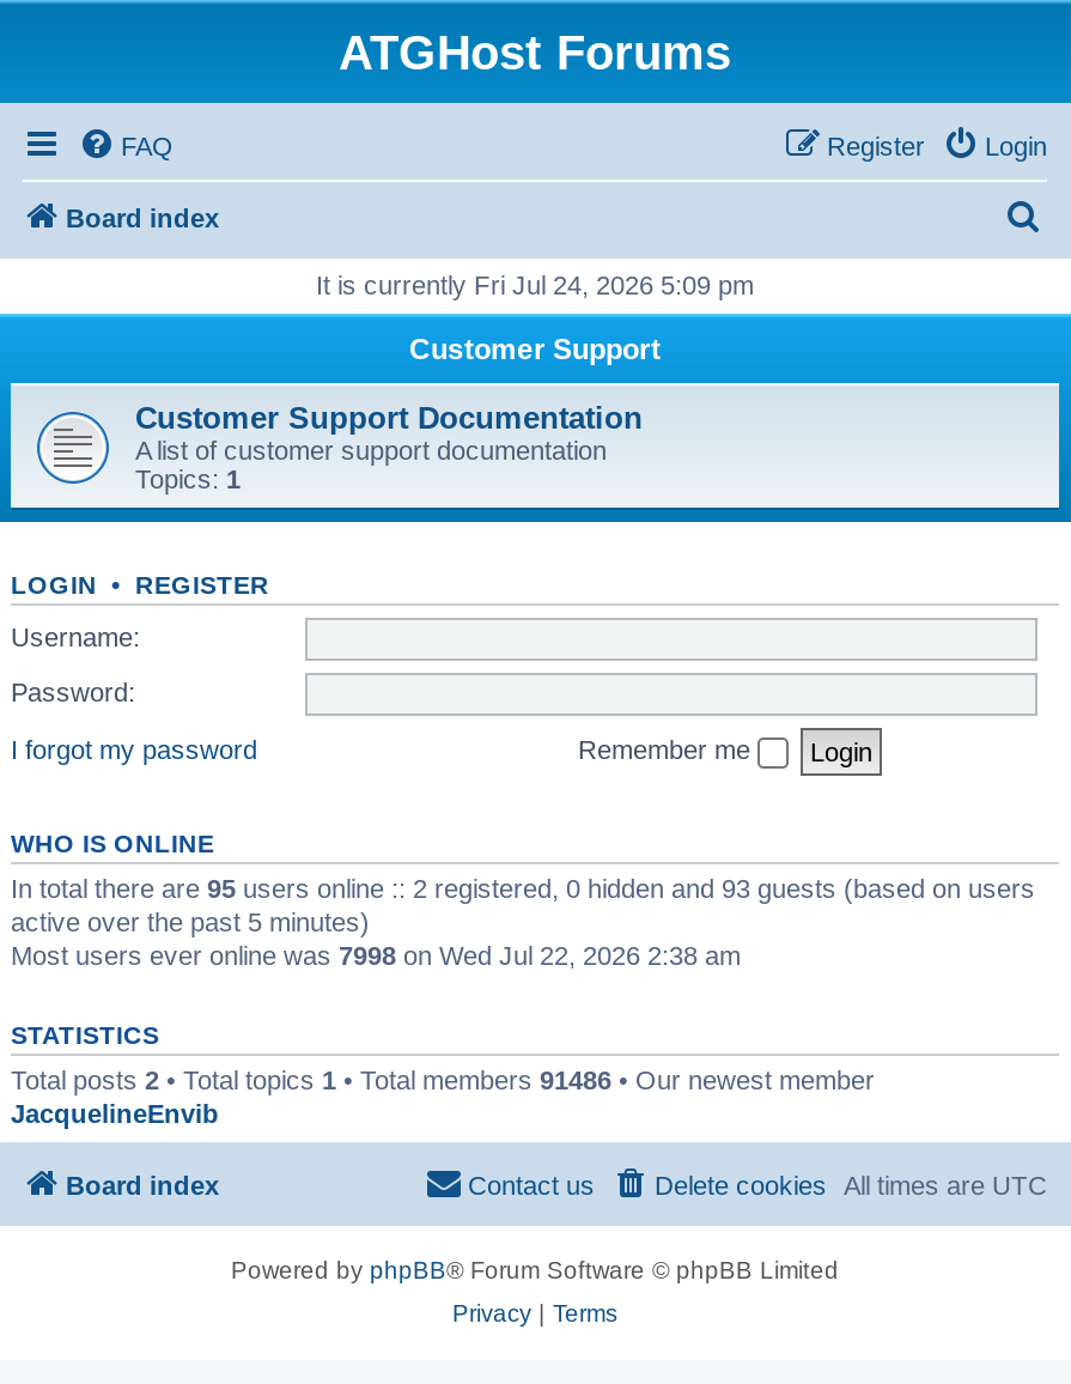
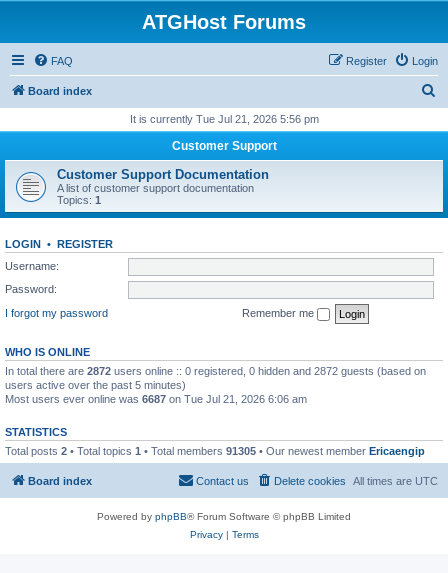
- It is currently Fri Jul 24, 2026 5:09 pm
+ It is currently Tue Jul 21, 2026 5:56 pm

- In total there are 95 users online :: 2 registered, 0 hidden and 93 guests (based on users
- active over the past 5 minutes)
- Most users ever online was 7998 on Wed Jul 22, 2026 2:38 am
+ In total there are 2872 users online :: 0 registered, 0 hidden and 2872 guests (based on
+ users active over the past 5 minutes)
+ Most users ever online was 6687 on Tue Jul 21, 2026 6:06 am

- Total posts 2 • Total topics 1 • Total members 91486 • Our newest member
- JacquelineEnvib
+ Total posts 2 • Total topics 1 • Total members 91305 • Our newest member Ericaengip
